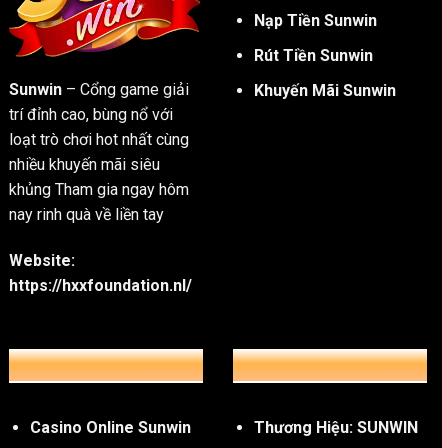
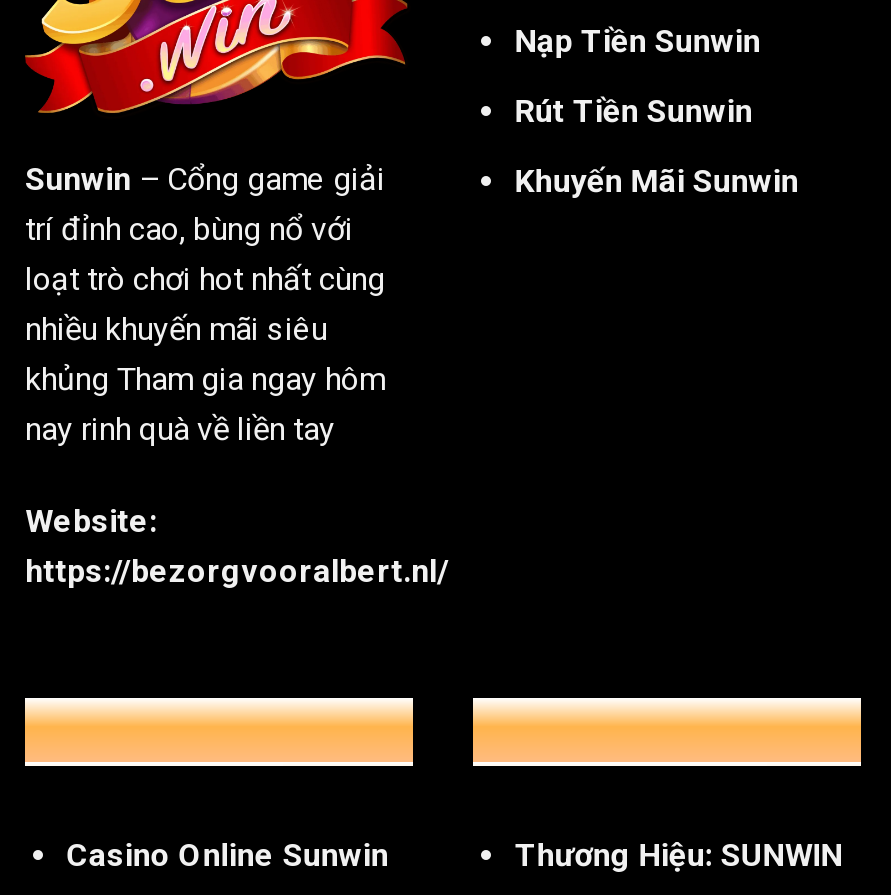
- https://hxxfoundation.nl/
+ https://bezorgvooralbert.nl/
